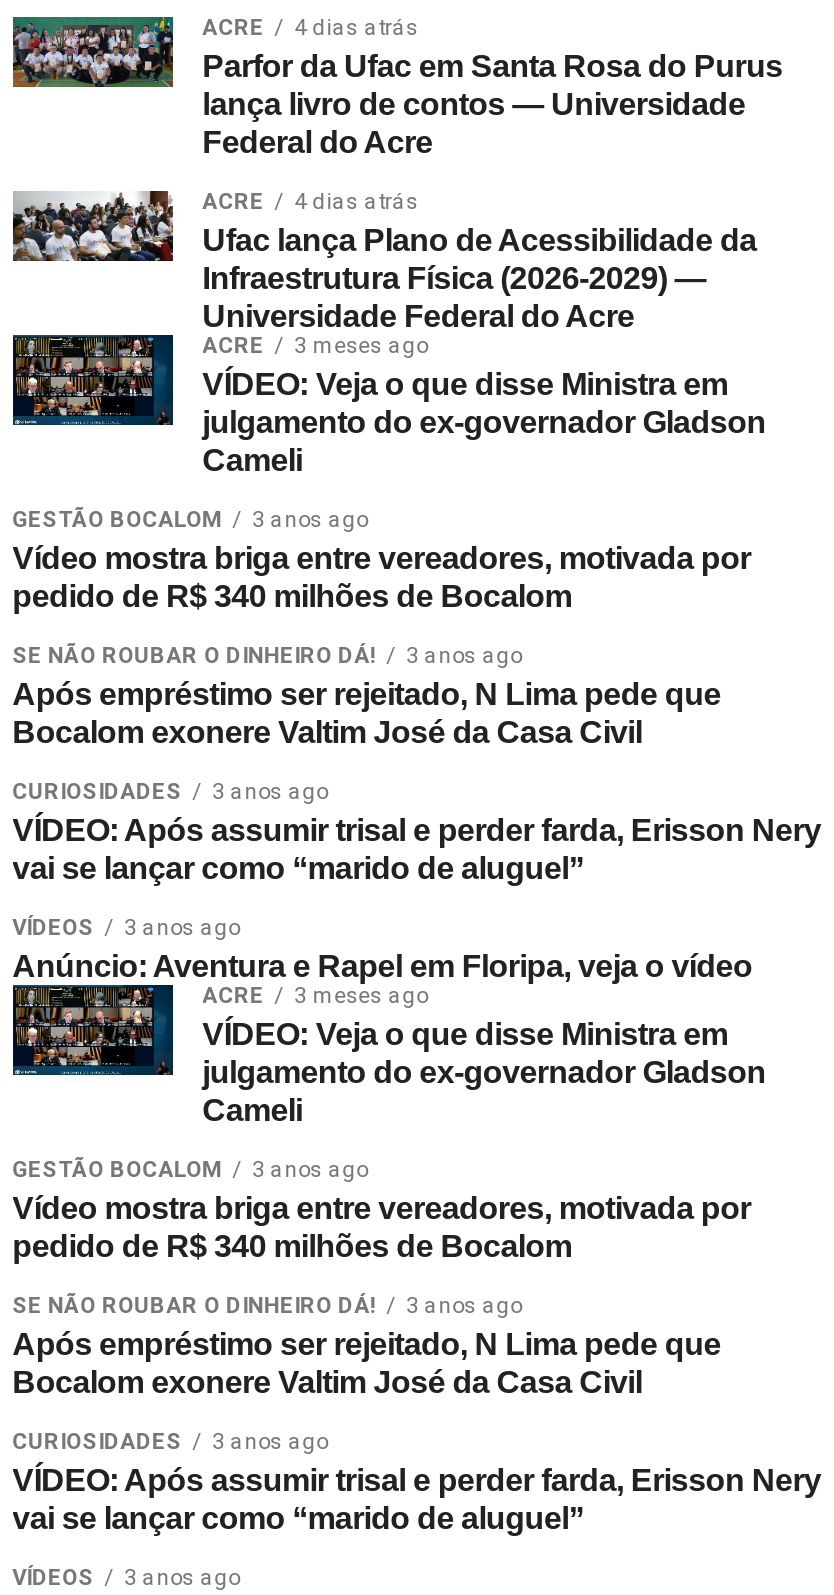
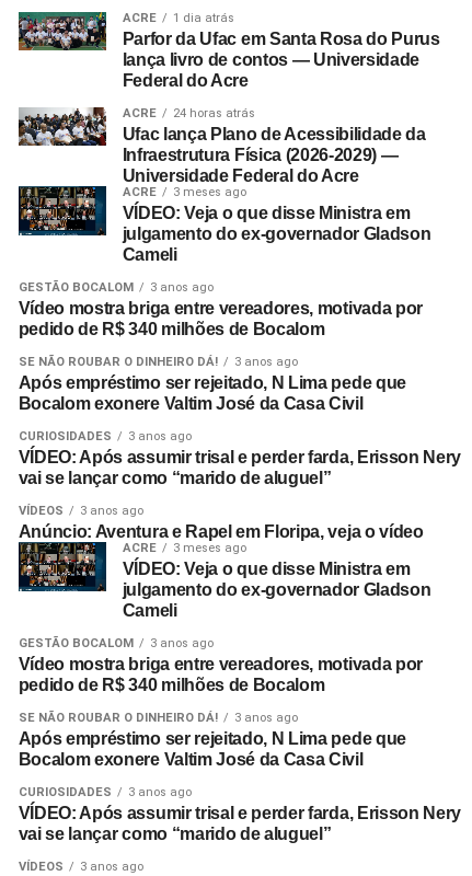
- ACRE 4 dias atrás
+ ACRE 1 dia atrás

- ACRE 4 dias atrás
+ ACRE 24 horas atrás
